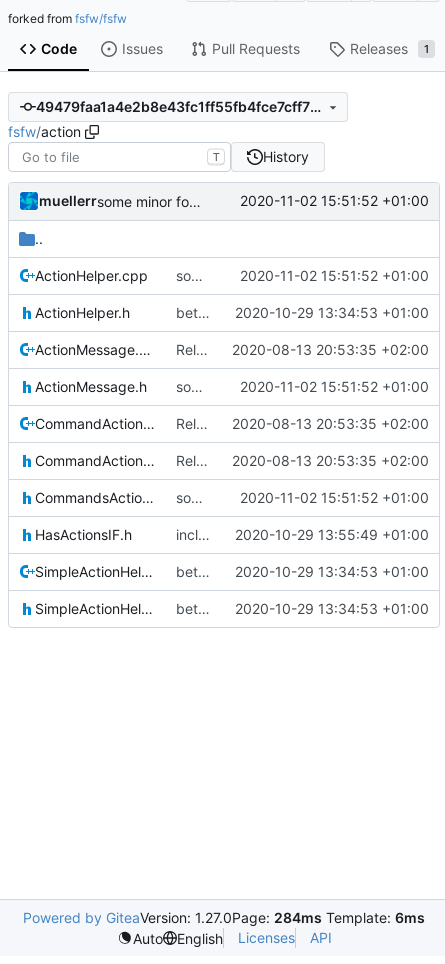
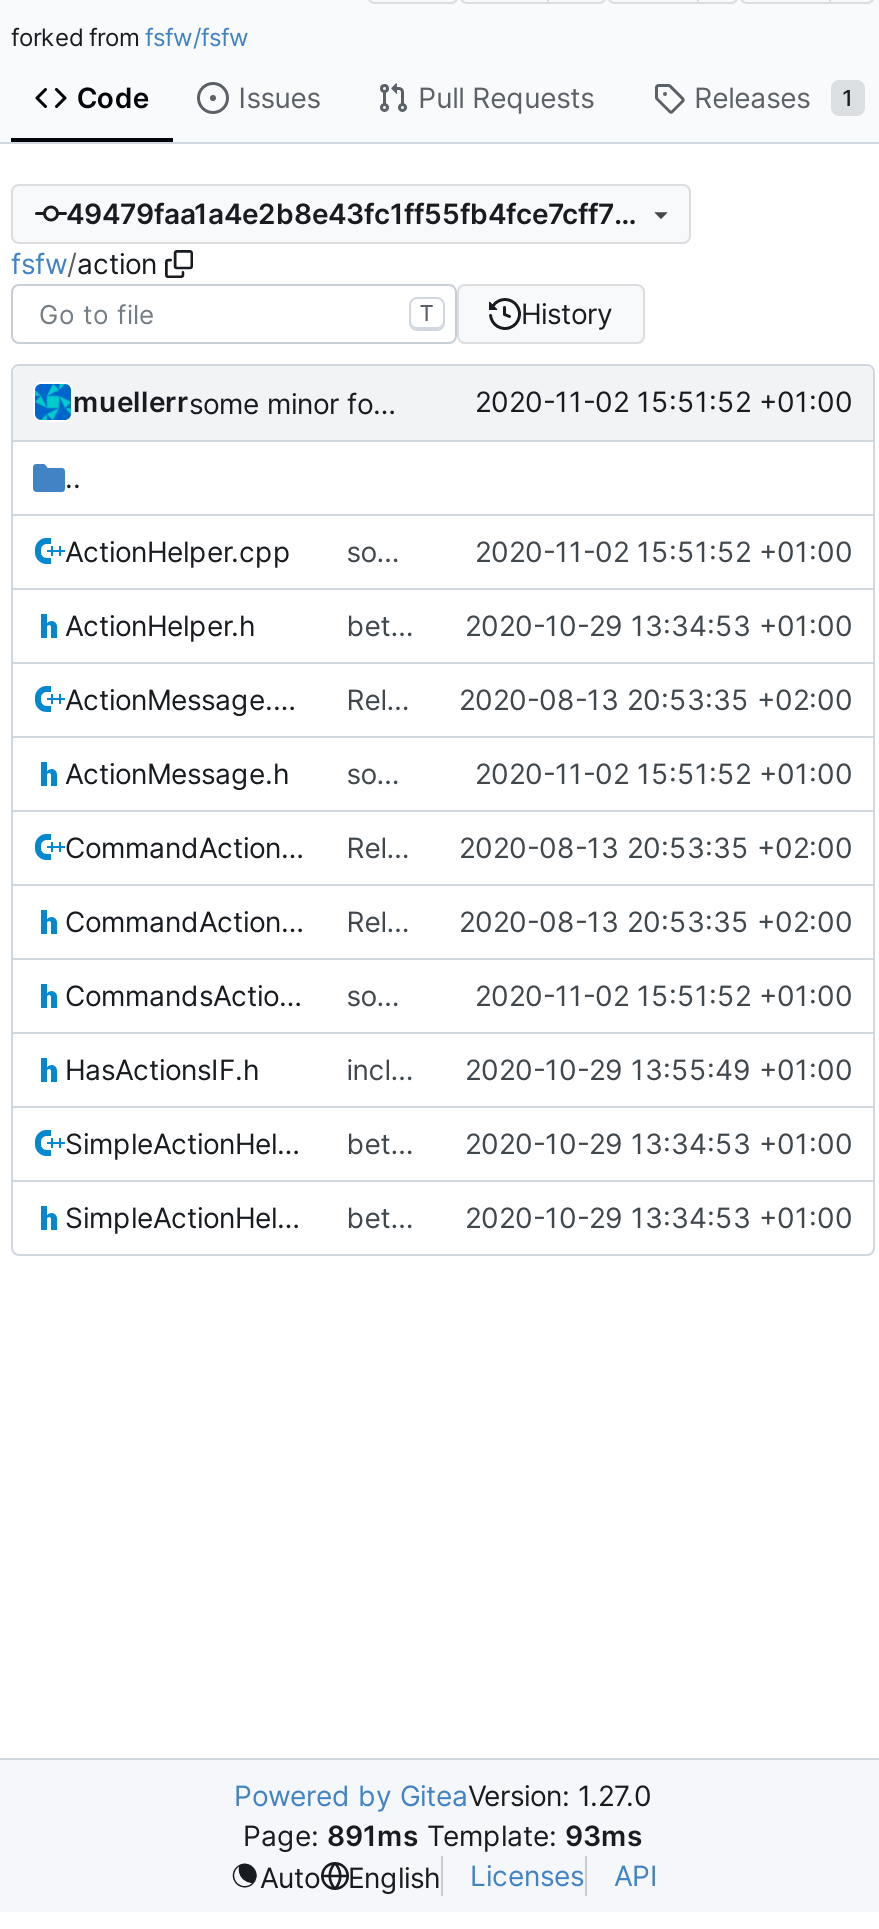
- Powered by GiteaVersion: 1.27.0Page: 284ms Template: 6ms
+ Powered by GiteaVersion: 1.27.0
+ Page: 891ms Template: 93ms
